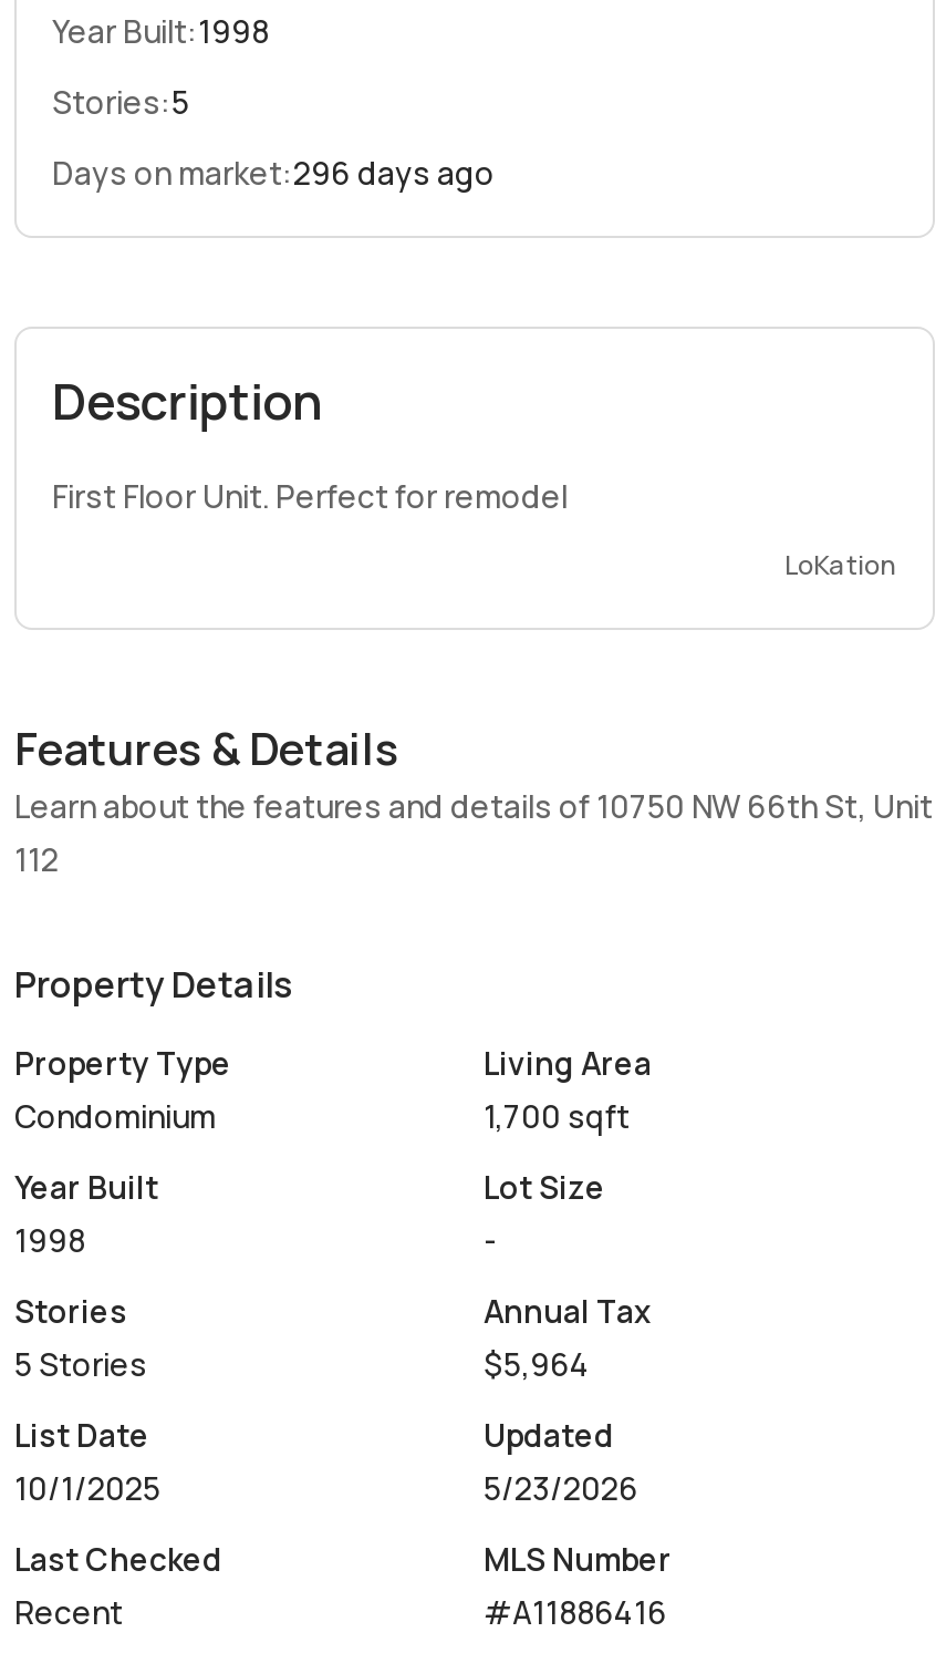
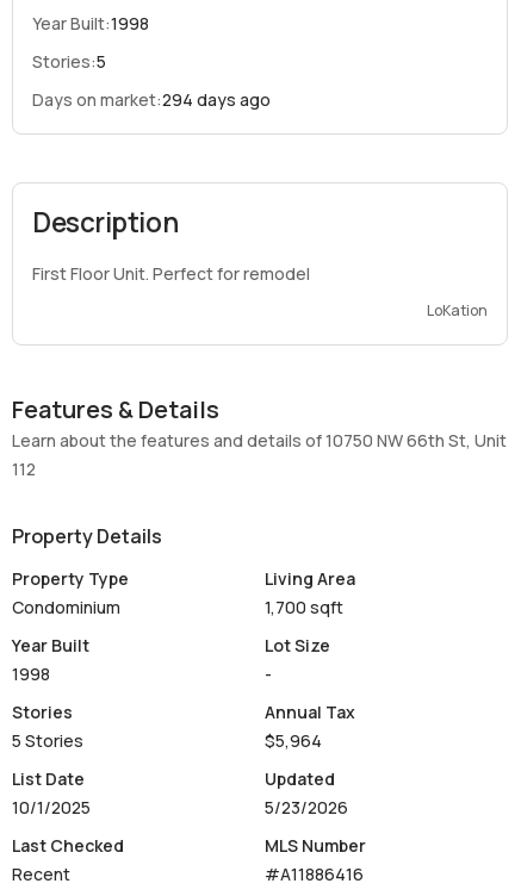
- Days on market:296 days ago
+ Days on market:294 days ago
